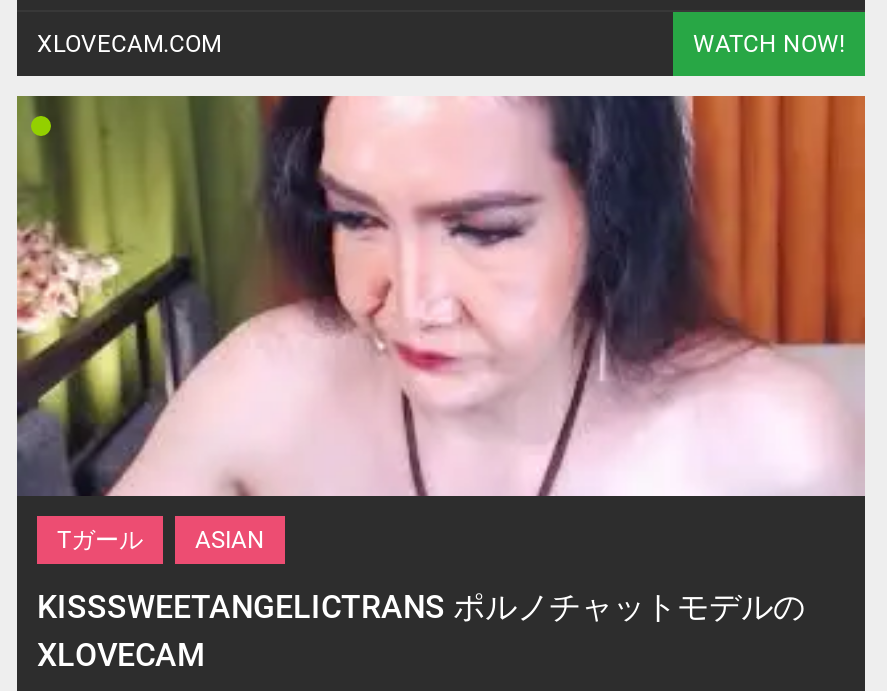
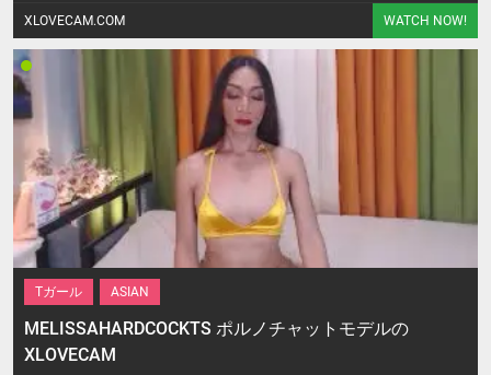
- [image]
+ [image]

- KISSSWEETANGELICTRANS ポルノチャットモデルの
+ MELISSAHARDCOCKTS ポルノチャットモデルの
